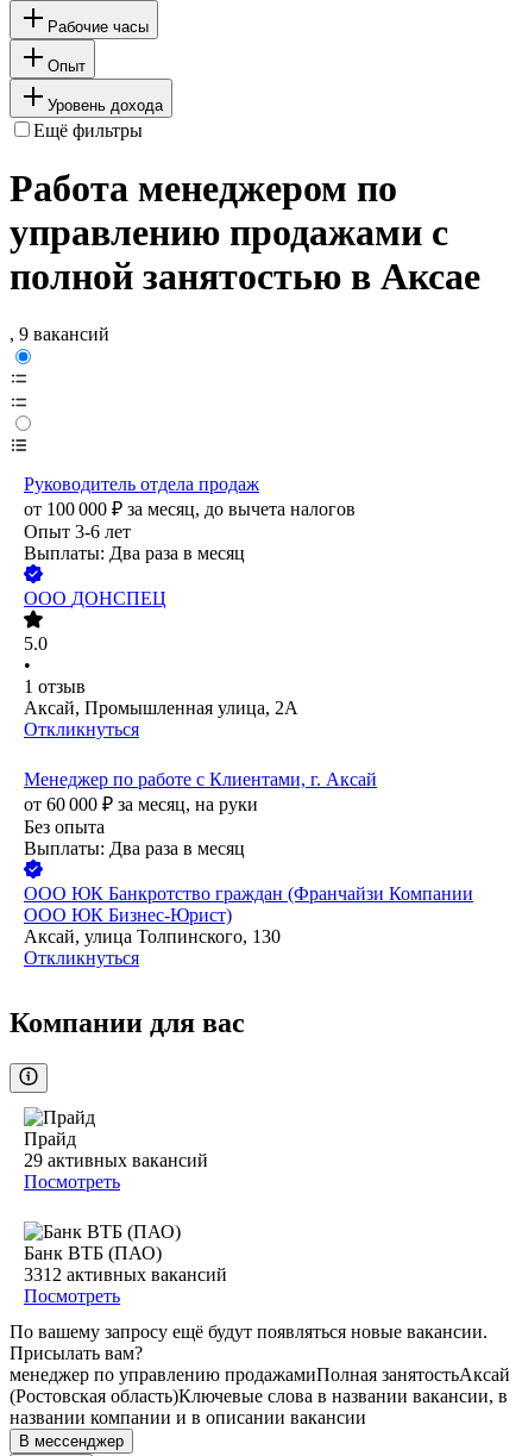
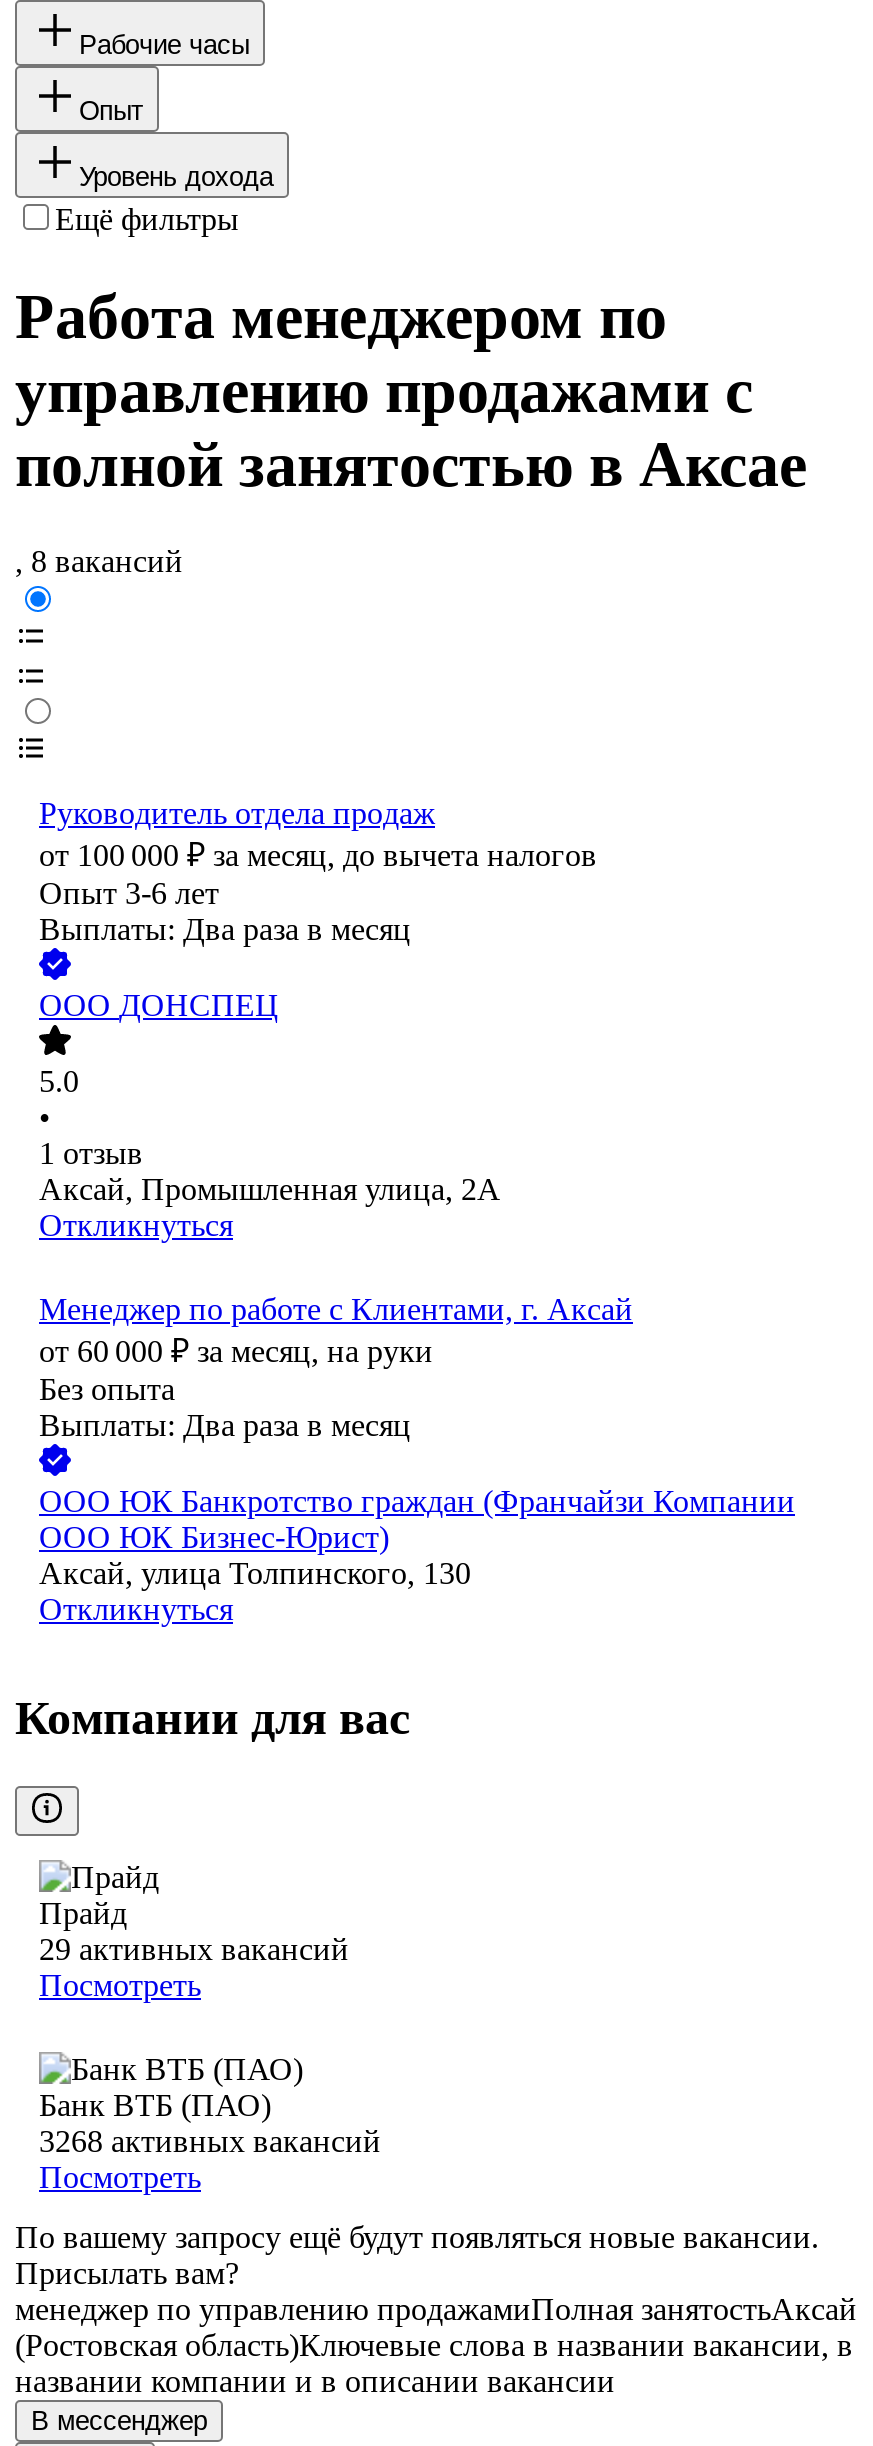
- , 9 вакансий
+ , 8 вакансий

- 3312 активных вакансий
+ 3268 активных вакансий
